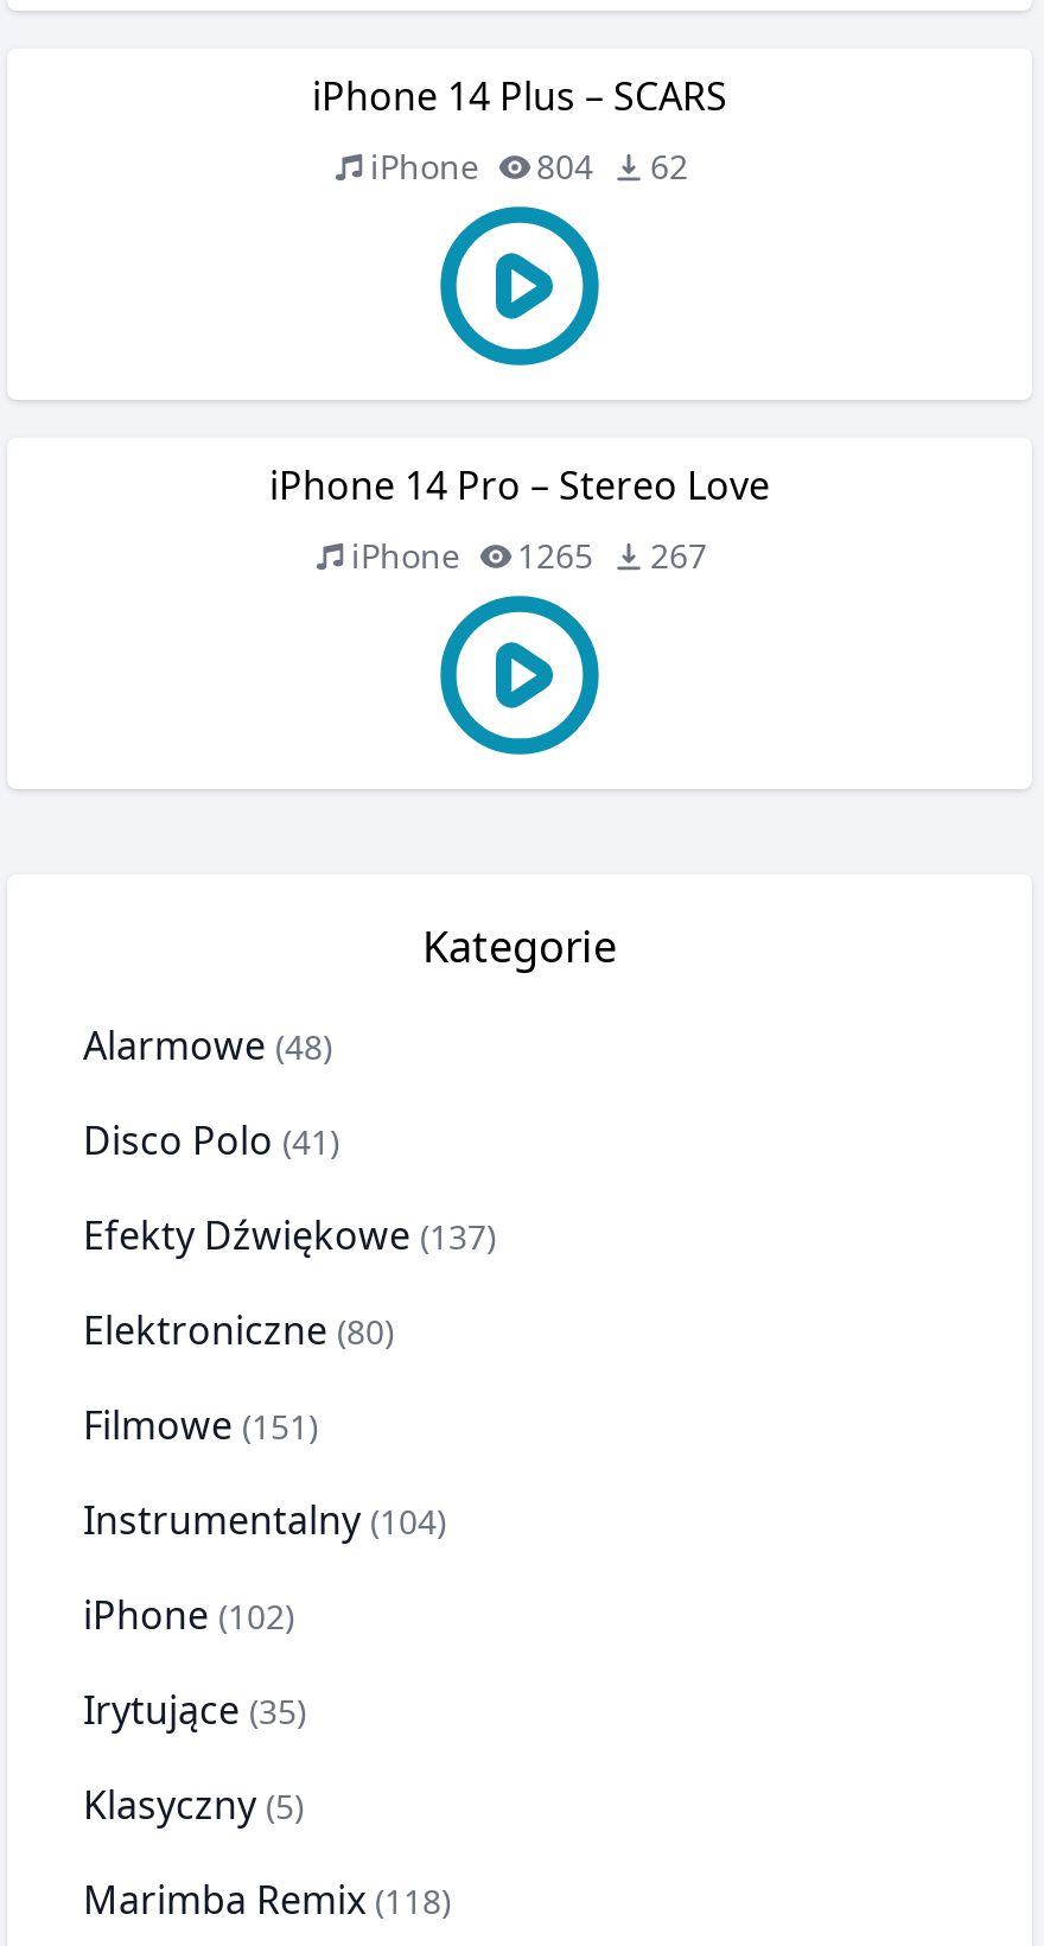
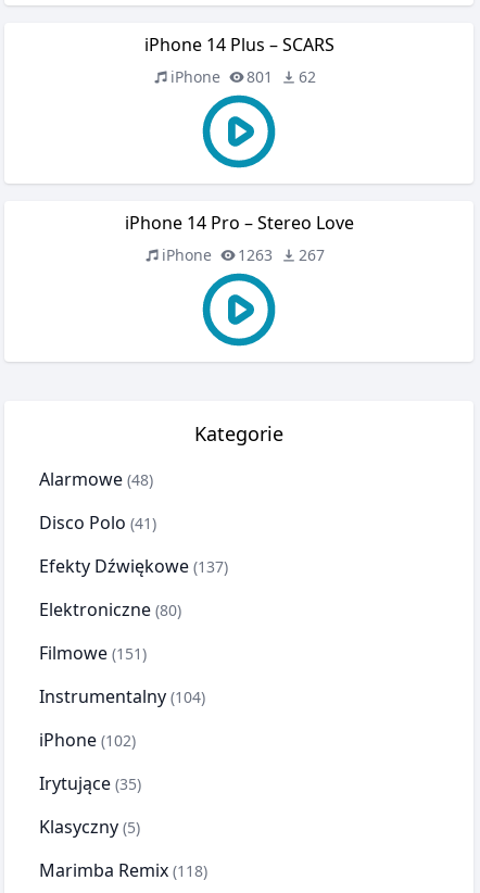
- iPhone 804 62
+ iPhone 801 62

- iPhone 1265 267
+ iPhone 1263 267
